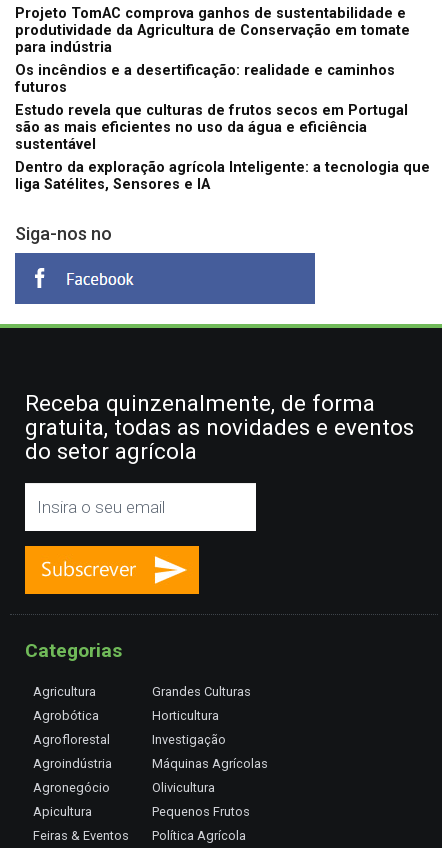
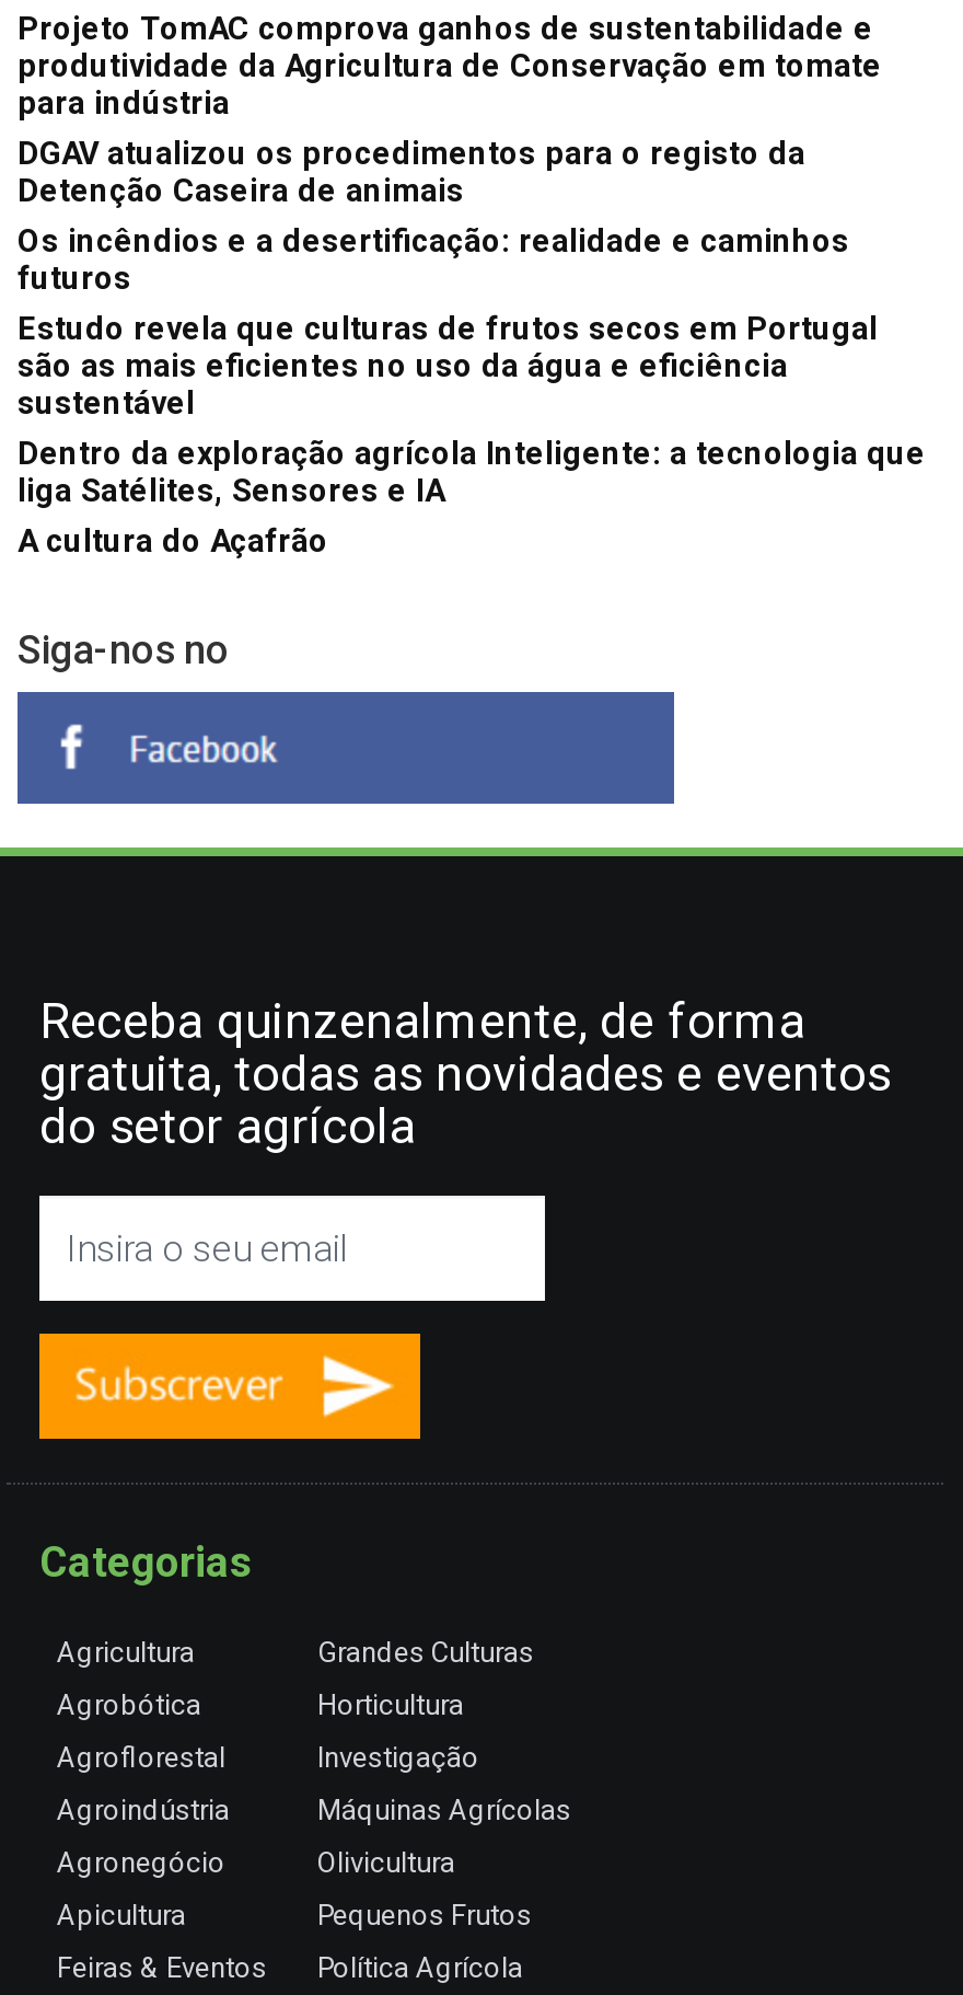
+ DGAV atualizou os procedimentos para o registo da
+ Detenção Caseira de animais

+ A cultura do Açafrão
